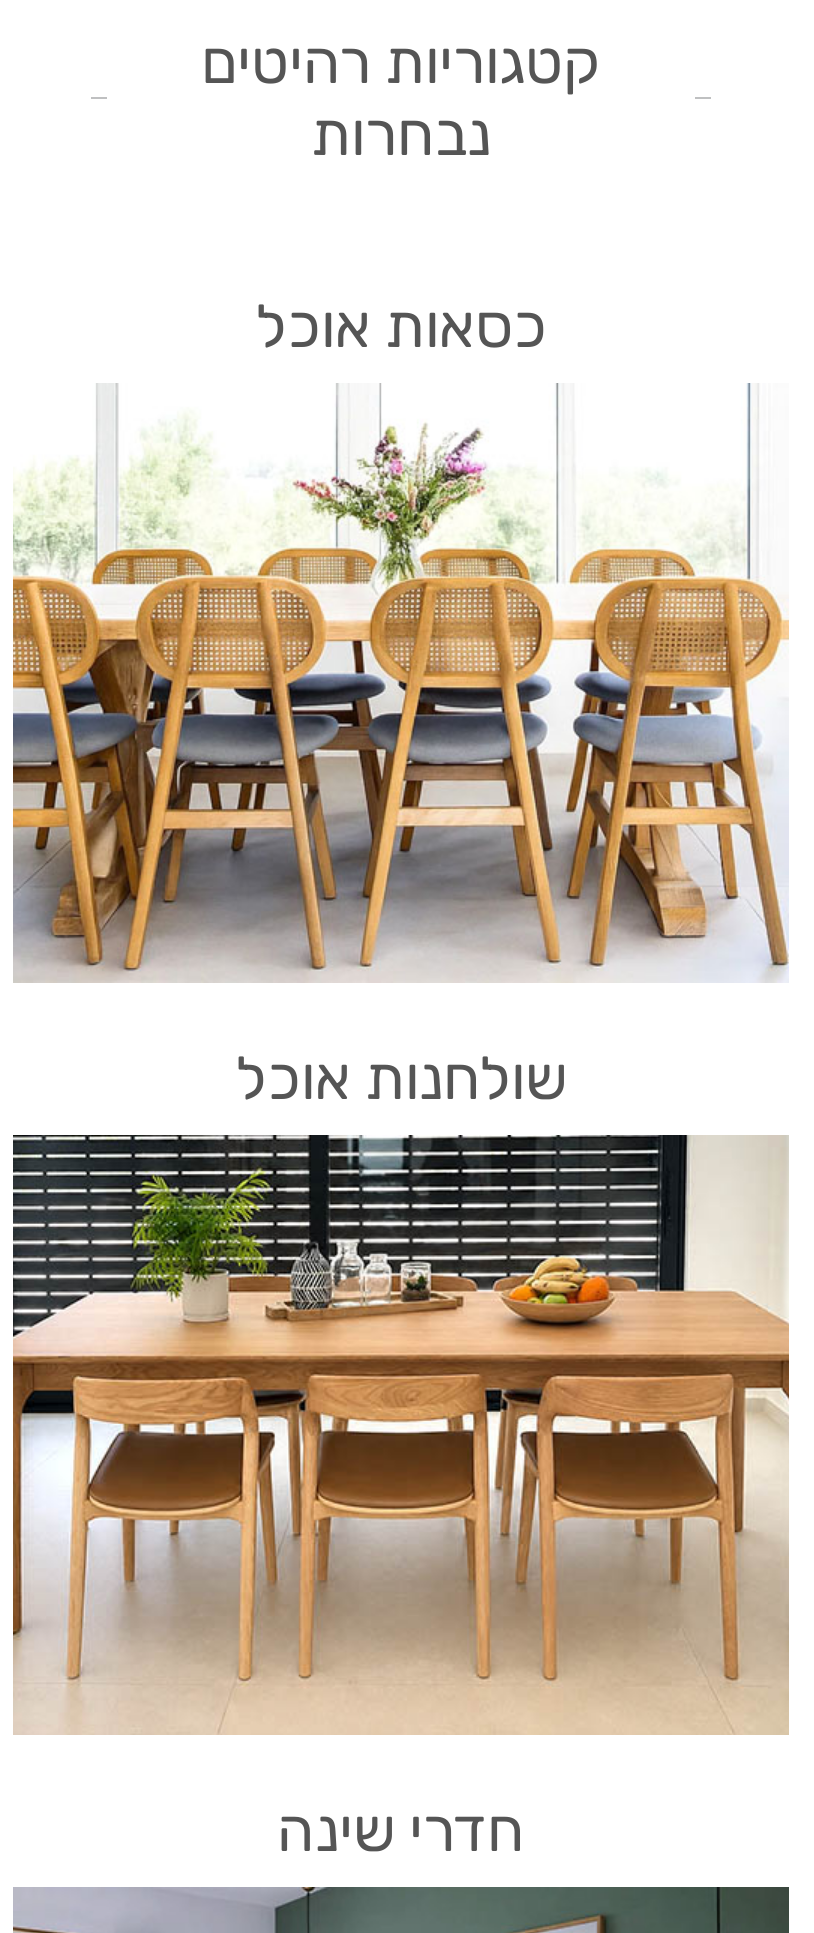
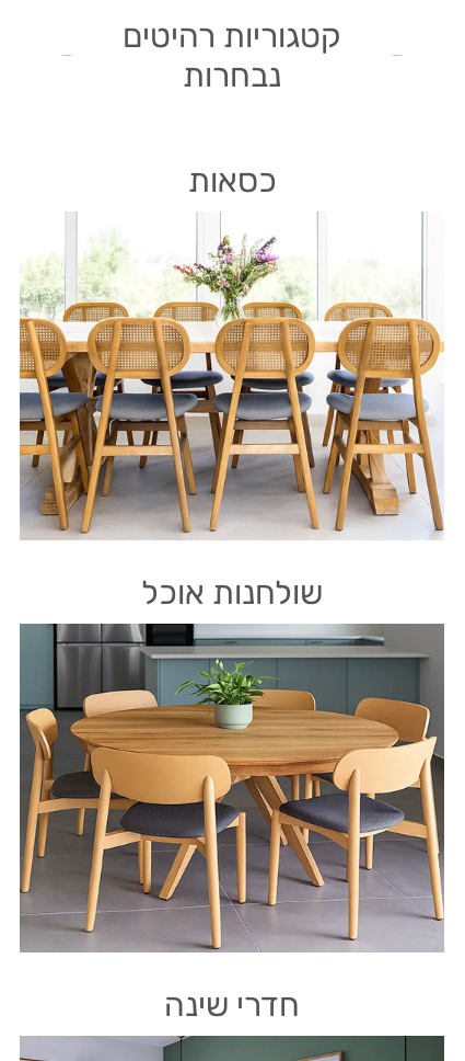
- כסאות אוכל
+ כסאות

- [image]
+ [image]
